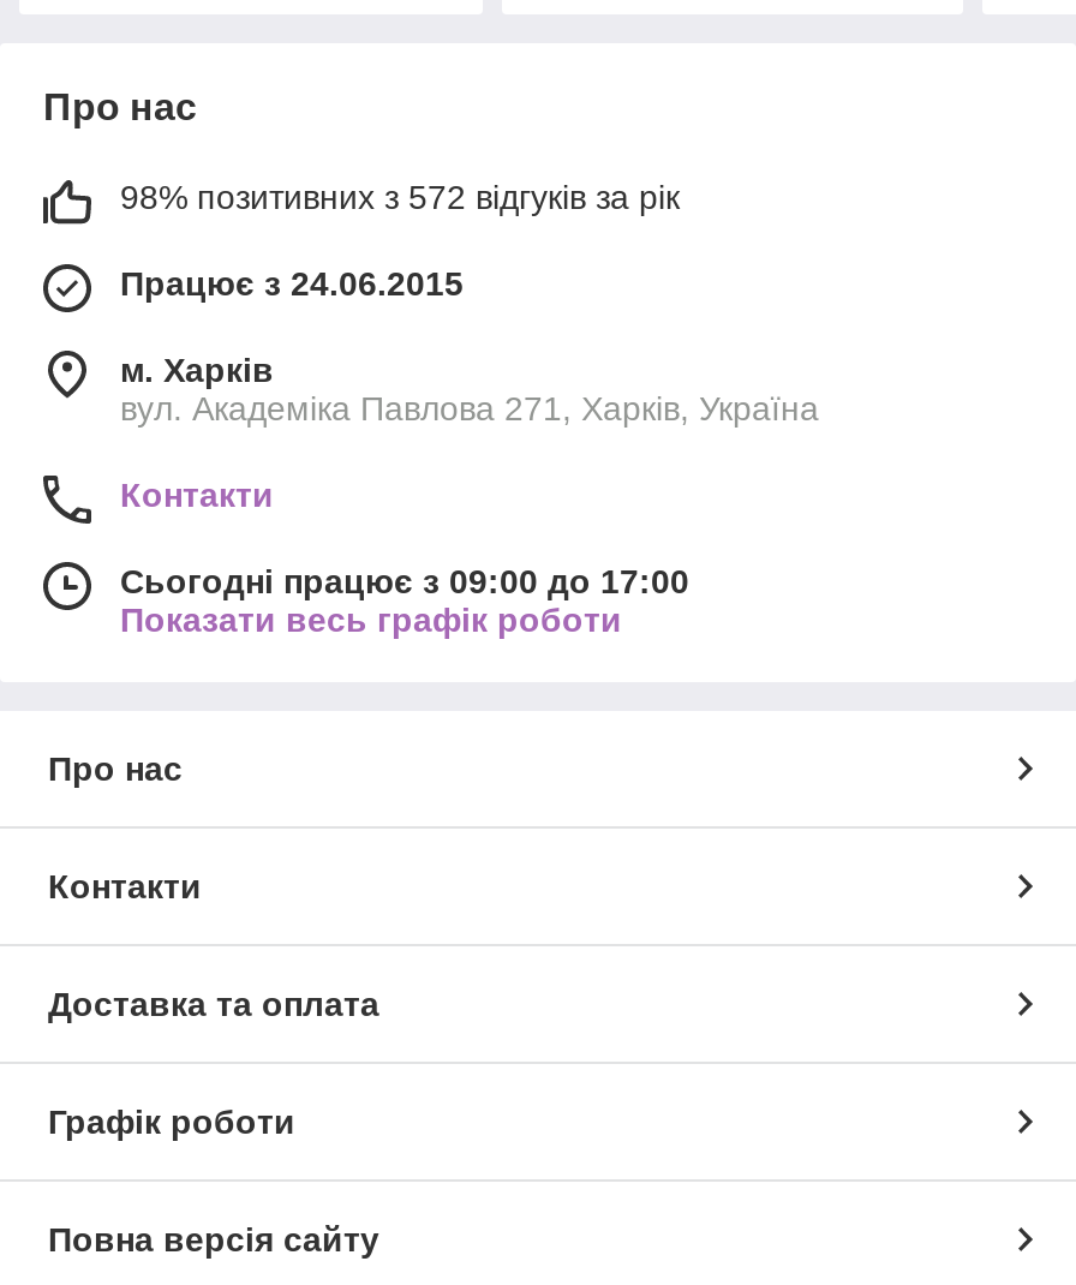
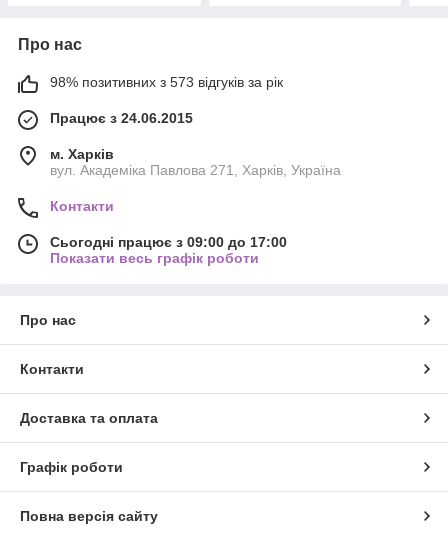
- 98% позитивних з 572 відгуків за рік
+ 98% позитивних з 573 відгуків за рік
